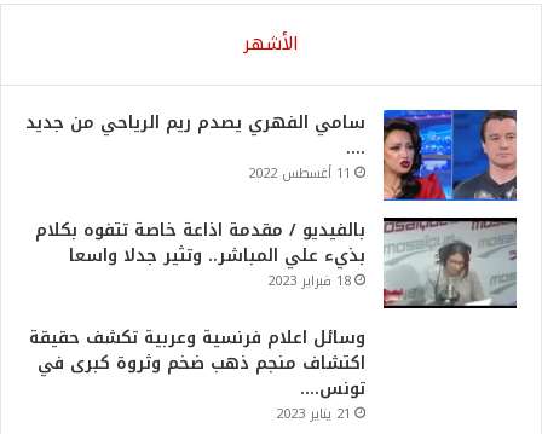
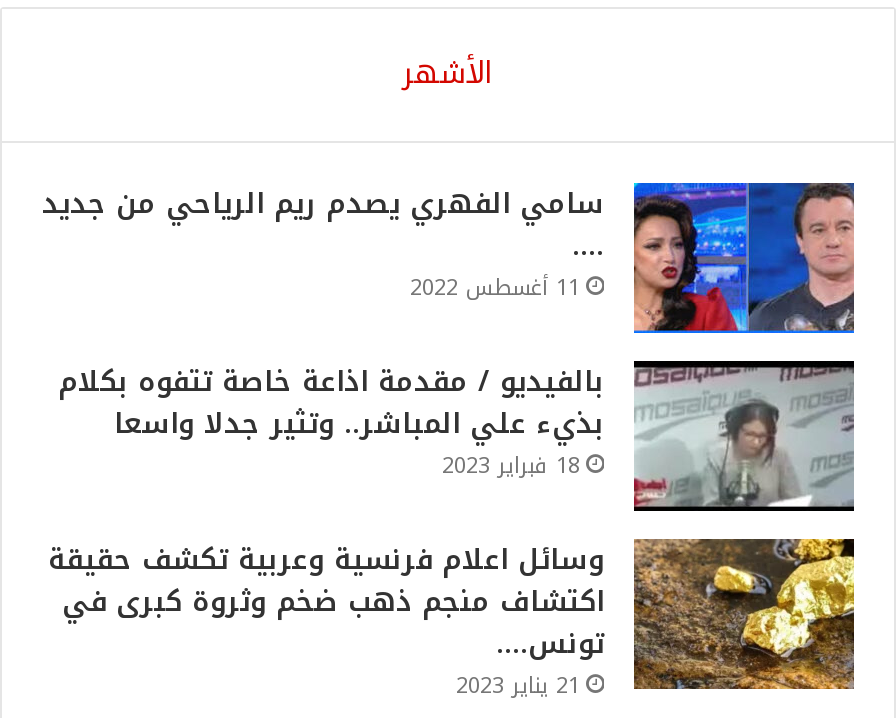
+ [image]
